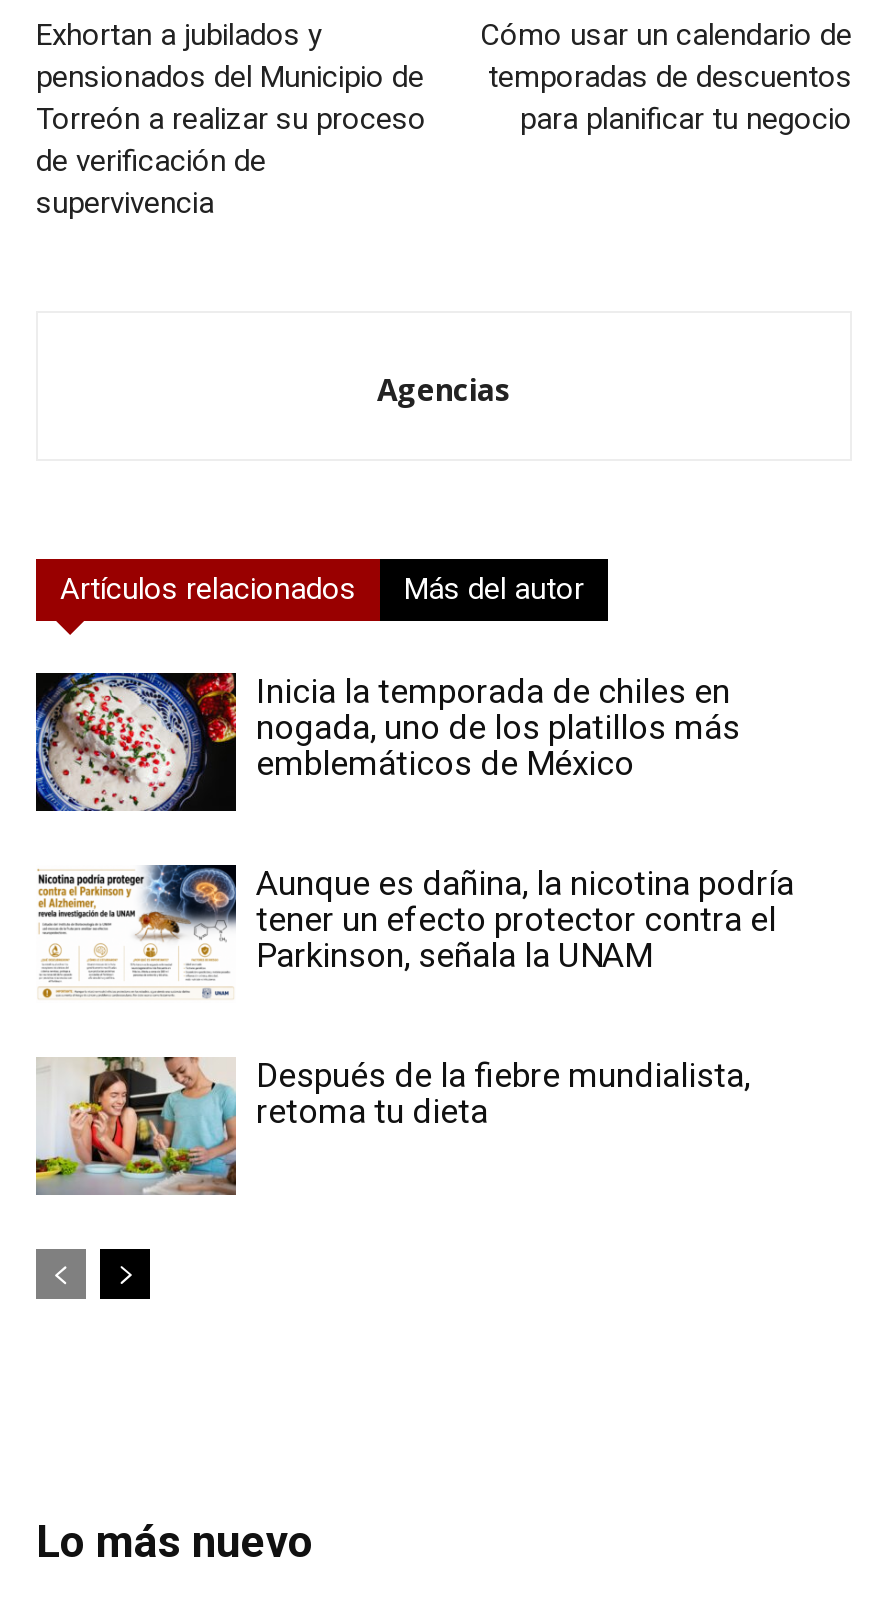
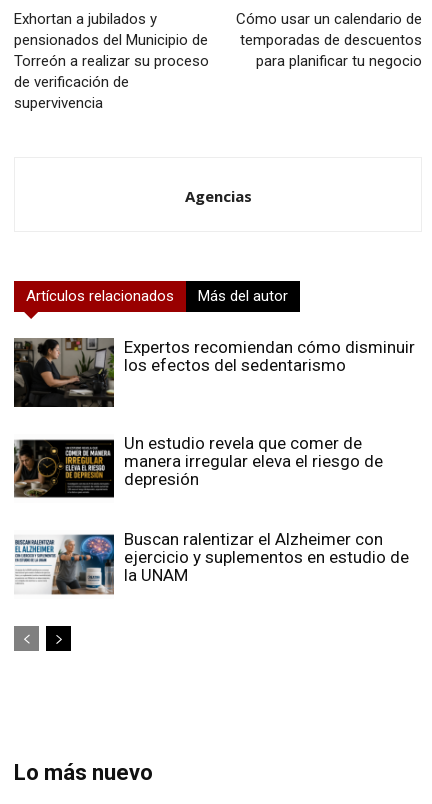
- [image]
- Inicia la temporada de chiles en
- nogada, uno de los platillos más
- emblemáticos de México
+ [image]
+ Expertos recomiendan cómo disminuir
+ los efectos del sedentarismo

- [image]
- Aunque es dañina, la nicotina podría
- tener un efecto protector contra el
- Parkinson, señala la UNAM
+ [image]
+ Un estudio revela que comer de
+ manera irregular eleva el riesgo de
+ depresión

- [image]
- Después de la fiebre mundialista,
- retoma tu dieta
+ [image]
+ Buscan ralentizar el Alzheimer con
+ ejercicio y suplementos en estudio de
+ la UNAM
